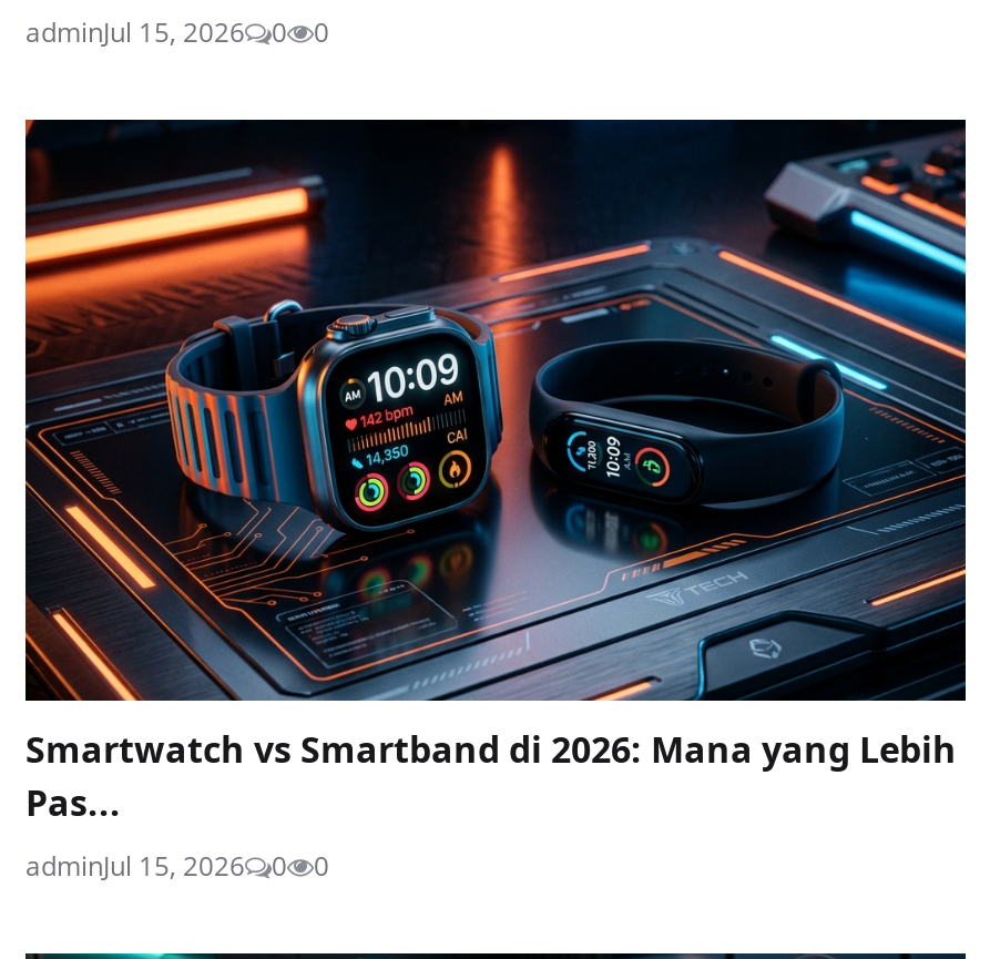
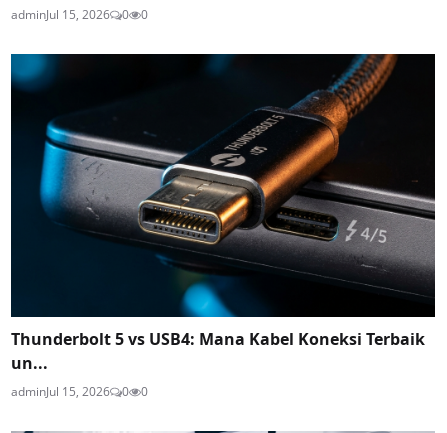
- [image]
- Smartwatch vs Smartband di 2026: Mana yang Lebih
- Pas...
+ [image]
+ Thunderbolt 5 vs USB4: Mana Kabel Koneksi Terbaik
+ un...
